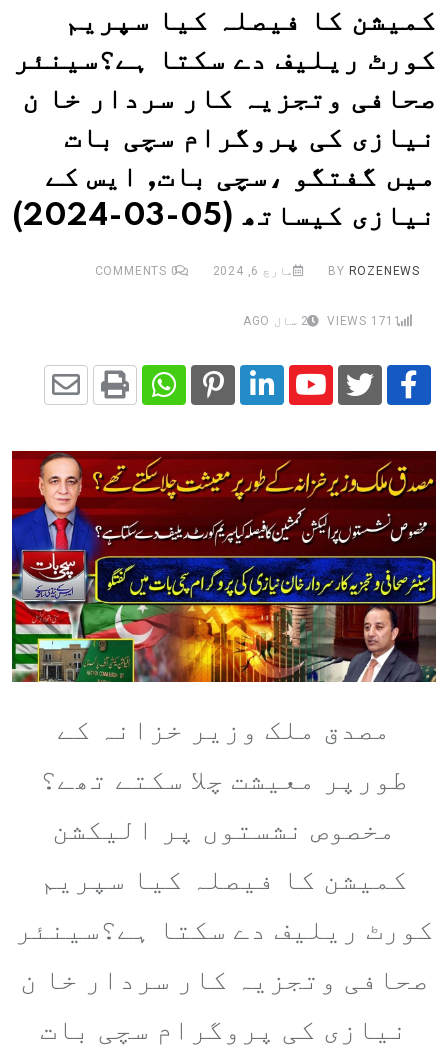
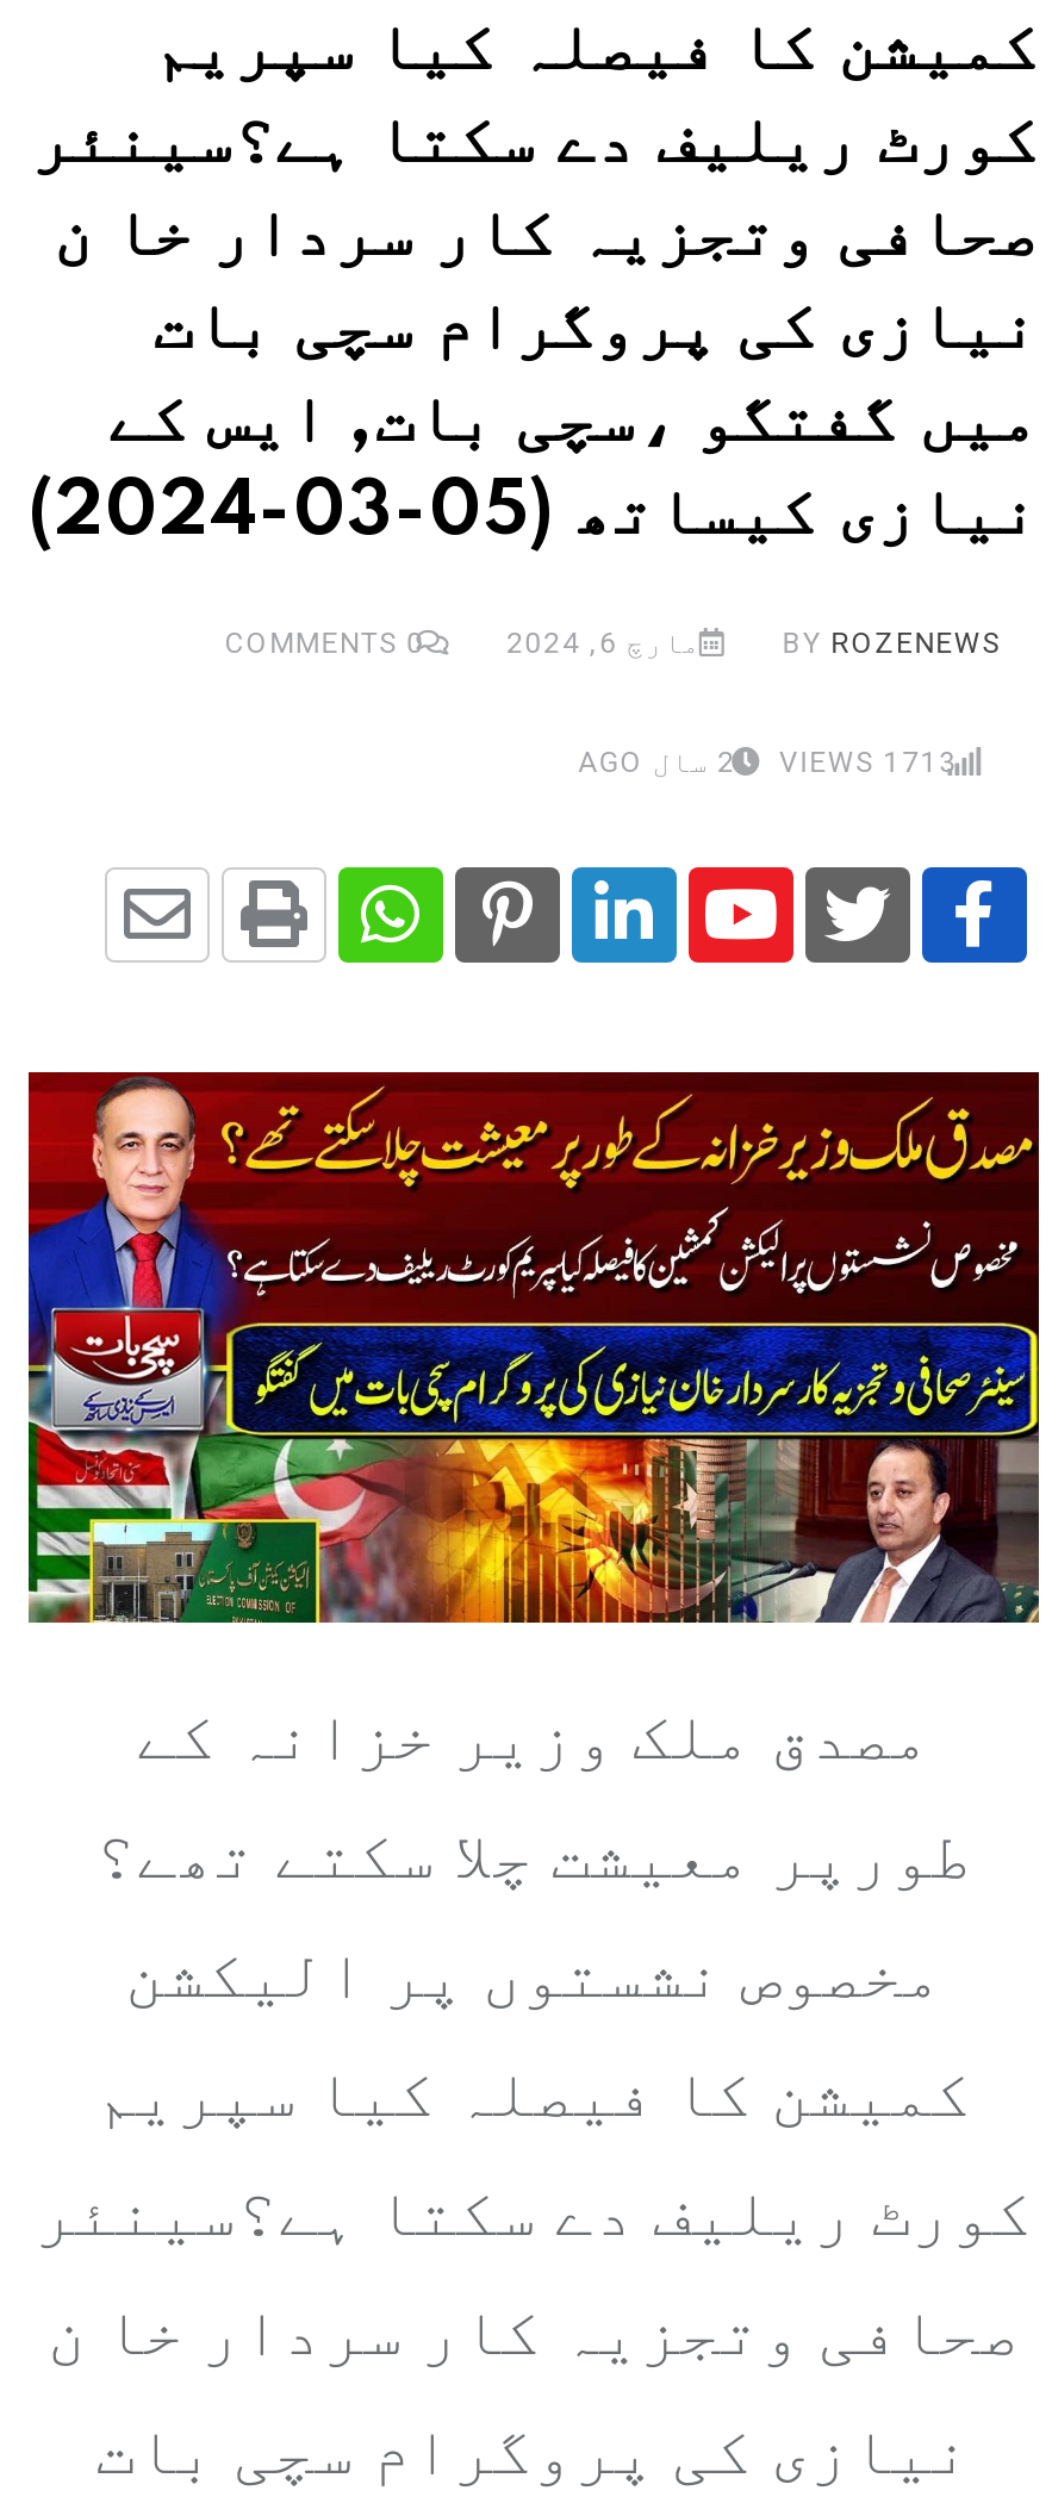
- 1711
+ 1713
